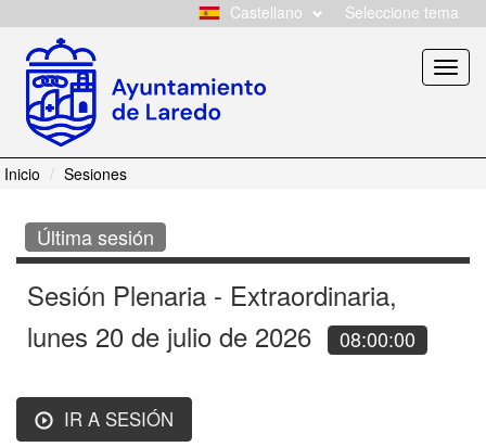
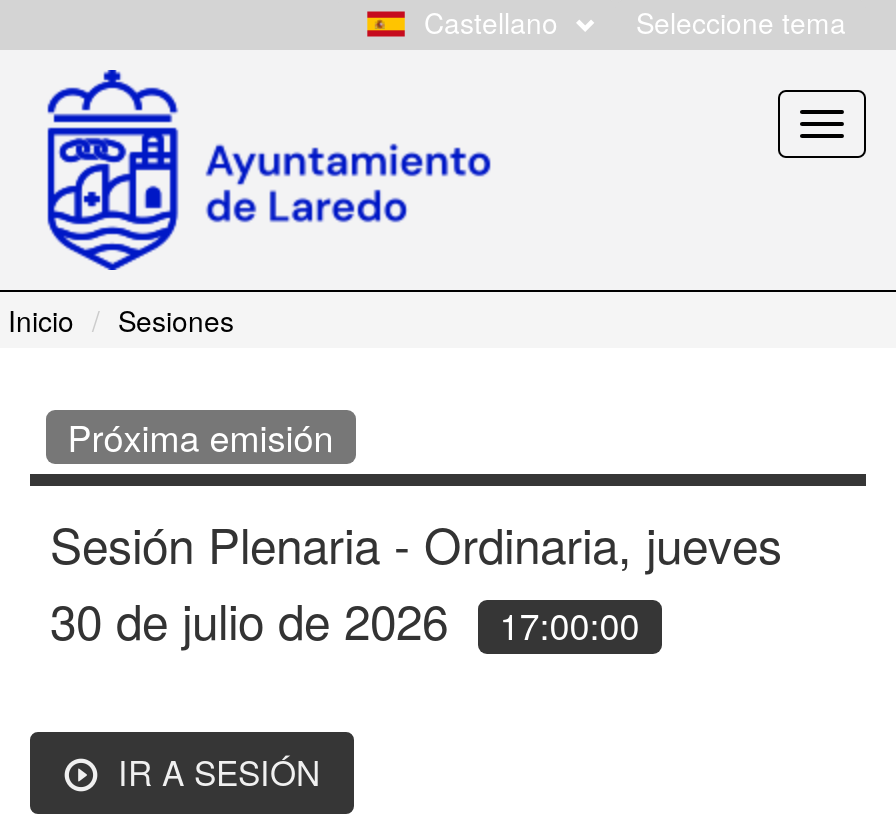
- Última sesión
+ Próxima emisión

- Sesión Plenaria - Extraordinaria,
- lunes 20 de julio de 2026
- 08:00:00
+ Sesión Plenaria - Ordinaria, jueves
+ 30 de julio de 2026
+ 17:00:00
